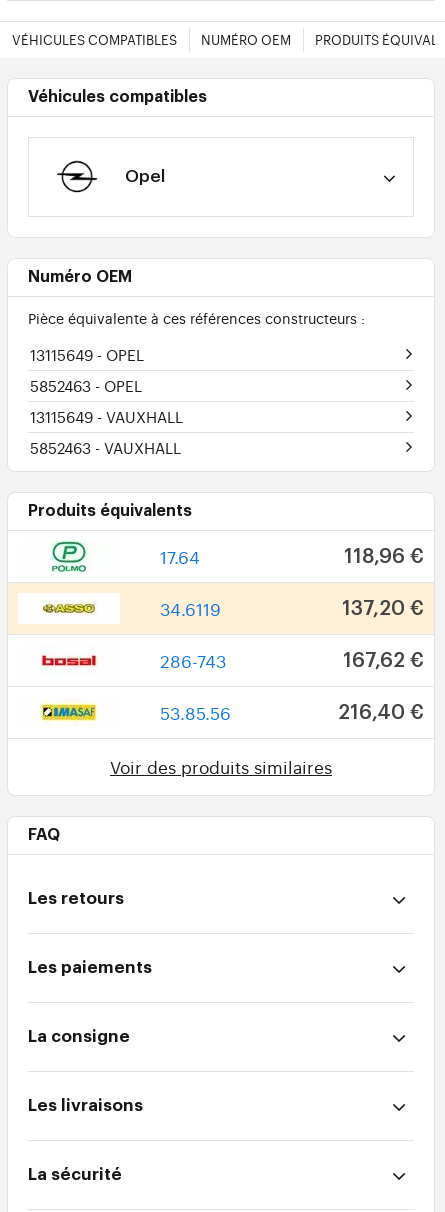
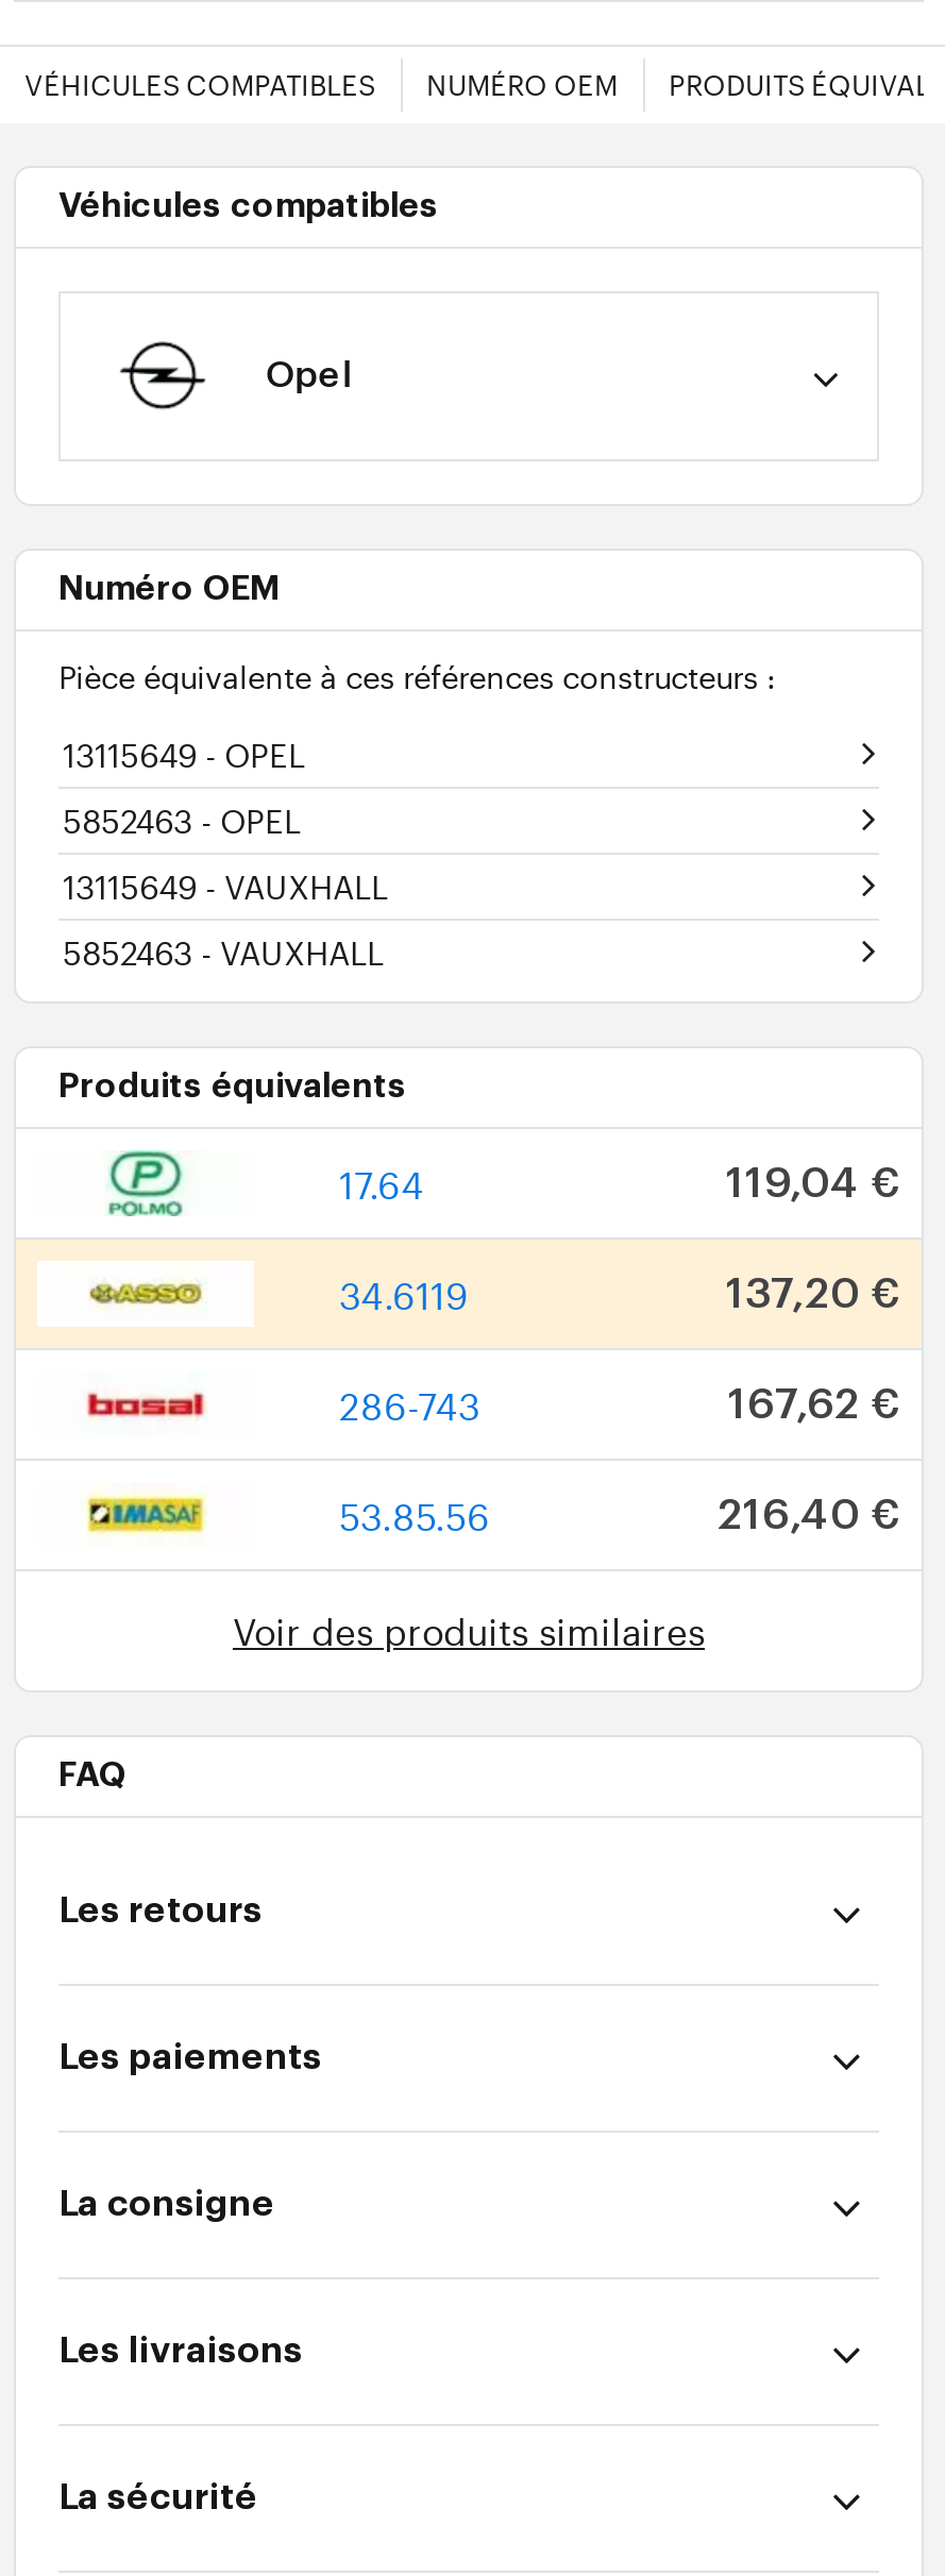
- 118,96 €
+ 119,04 €
